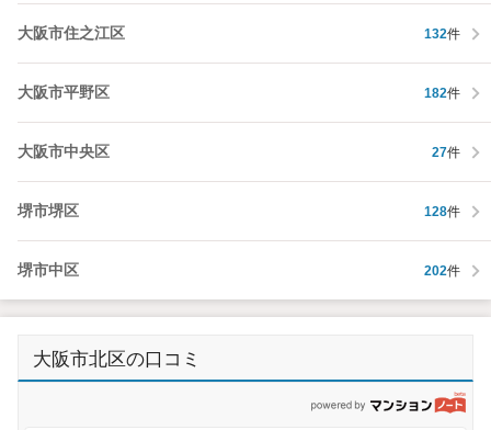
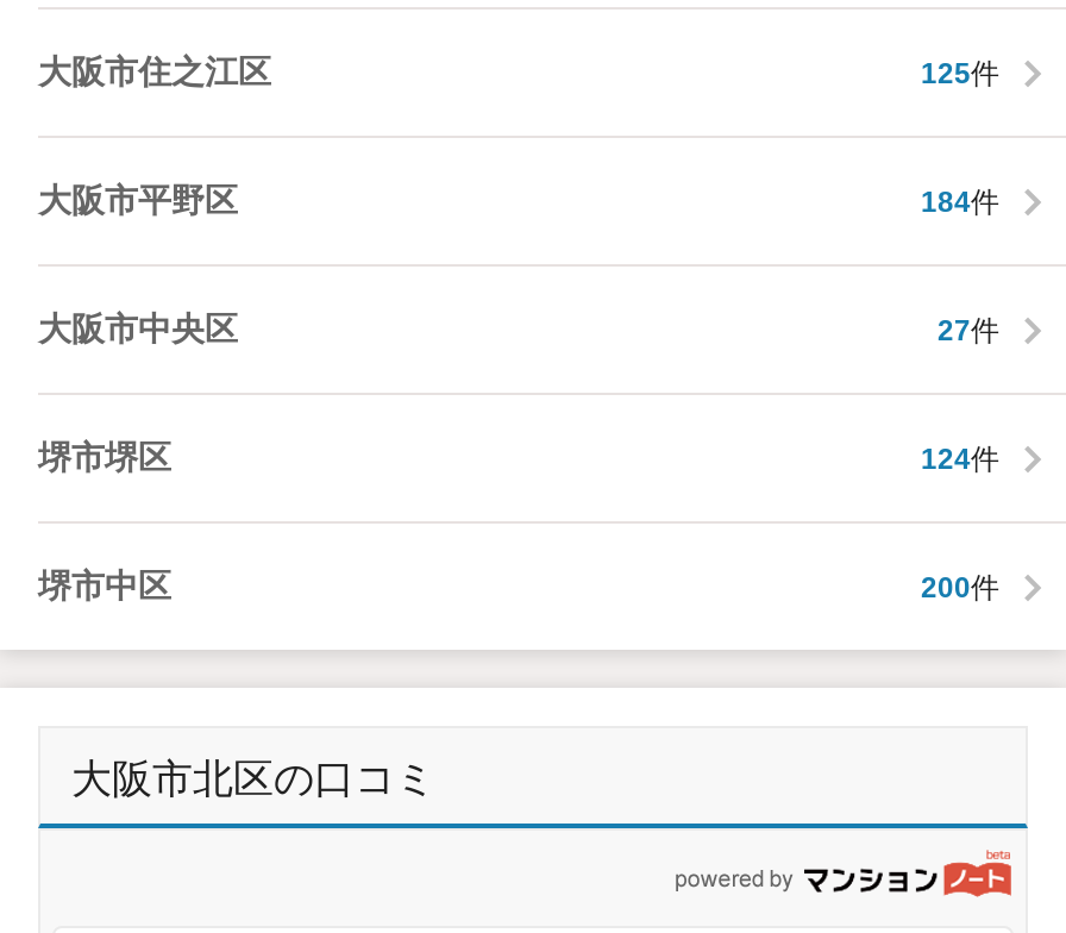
- 132件
+ 125件

- 182件
+ 184件

- 128件
+ 124件

- 202件
+ 200件
